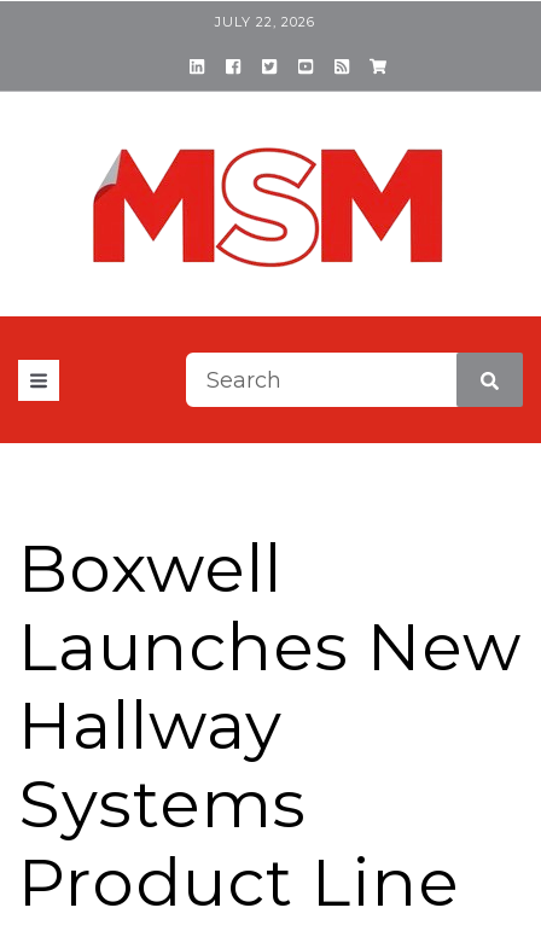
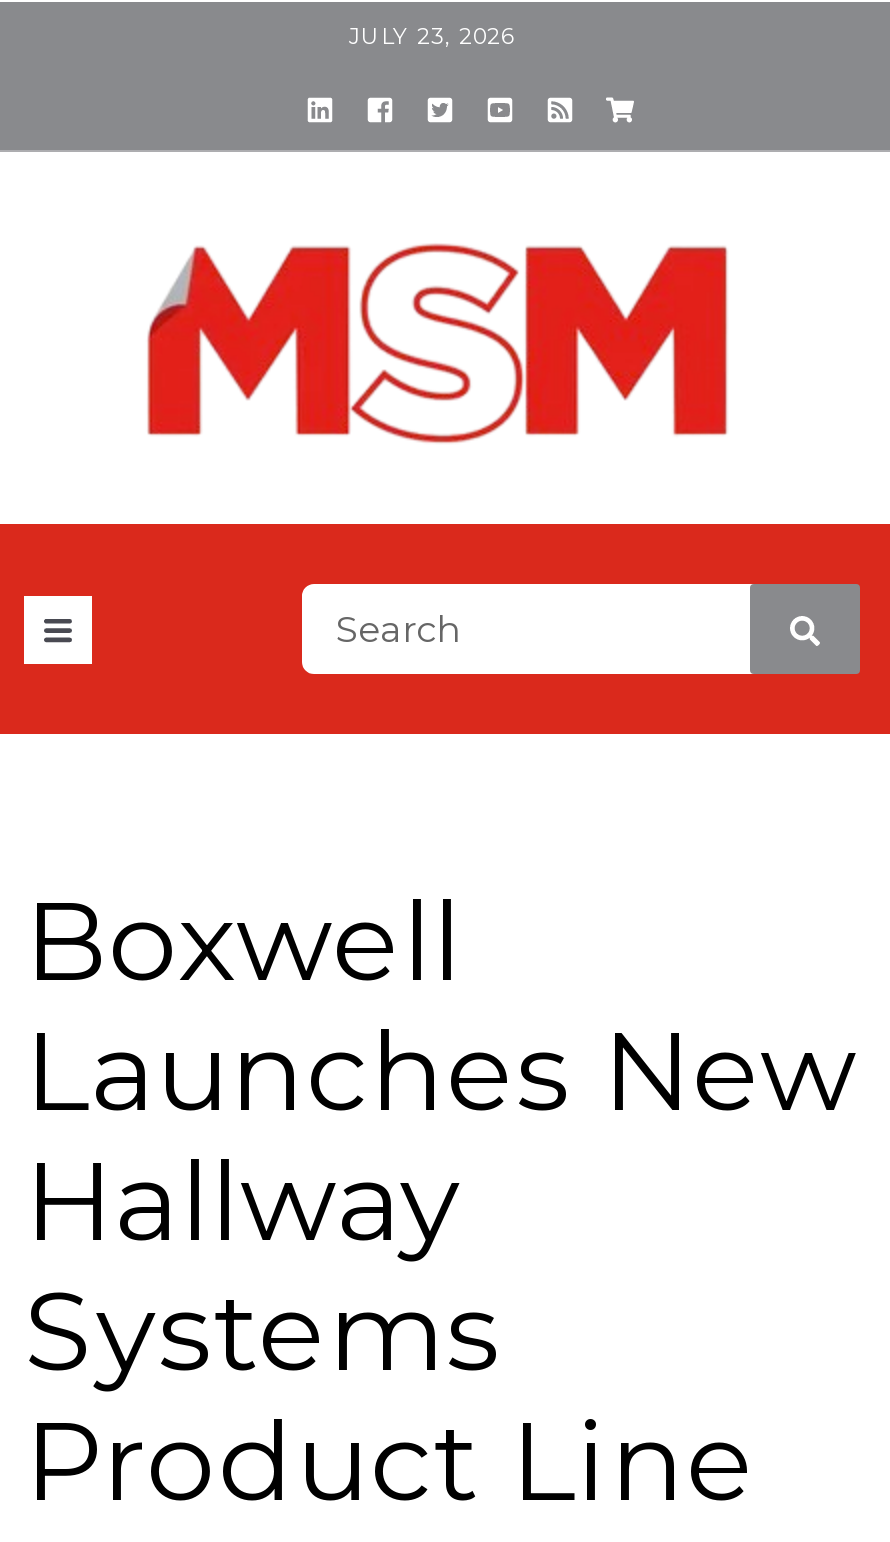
- JULY 22, 2026
+ JULY 23, 2026
